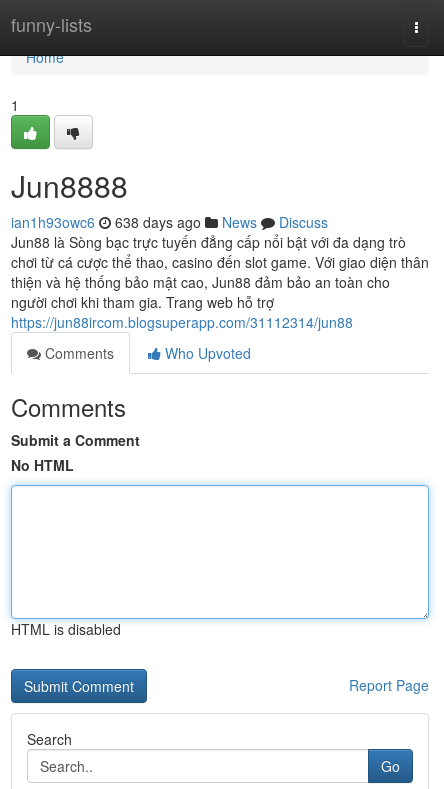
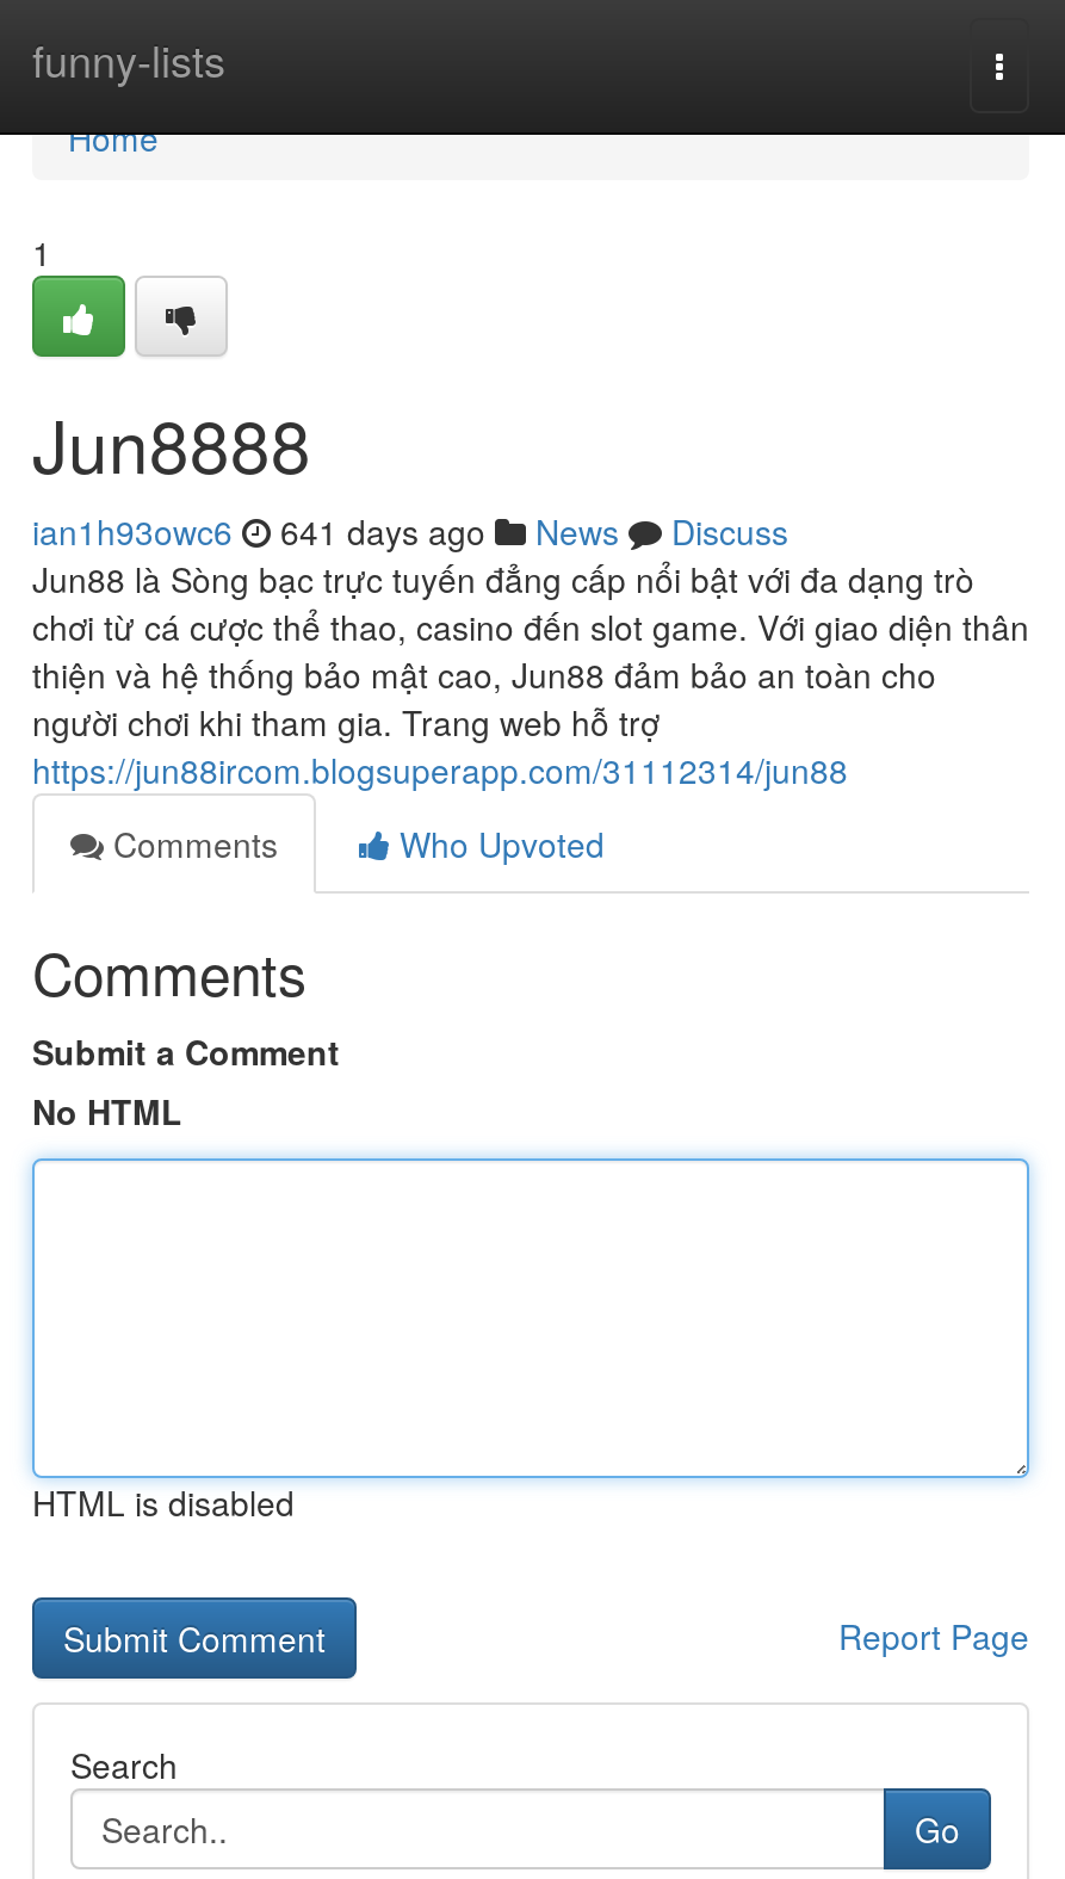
- ian1h93owc6 638 days ago News Discuss
+ ian1h93owc6 641 days ago News Discuss
